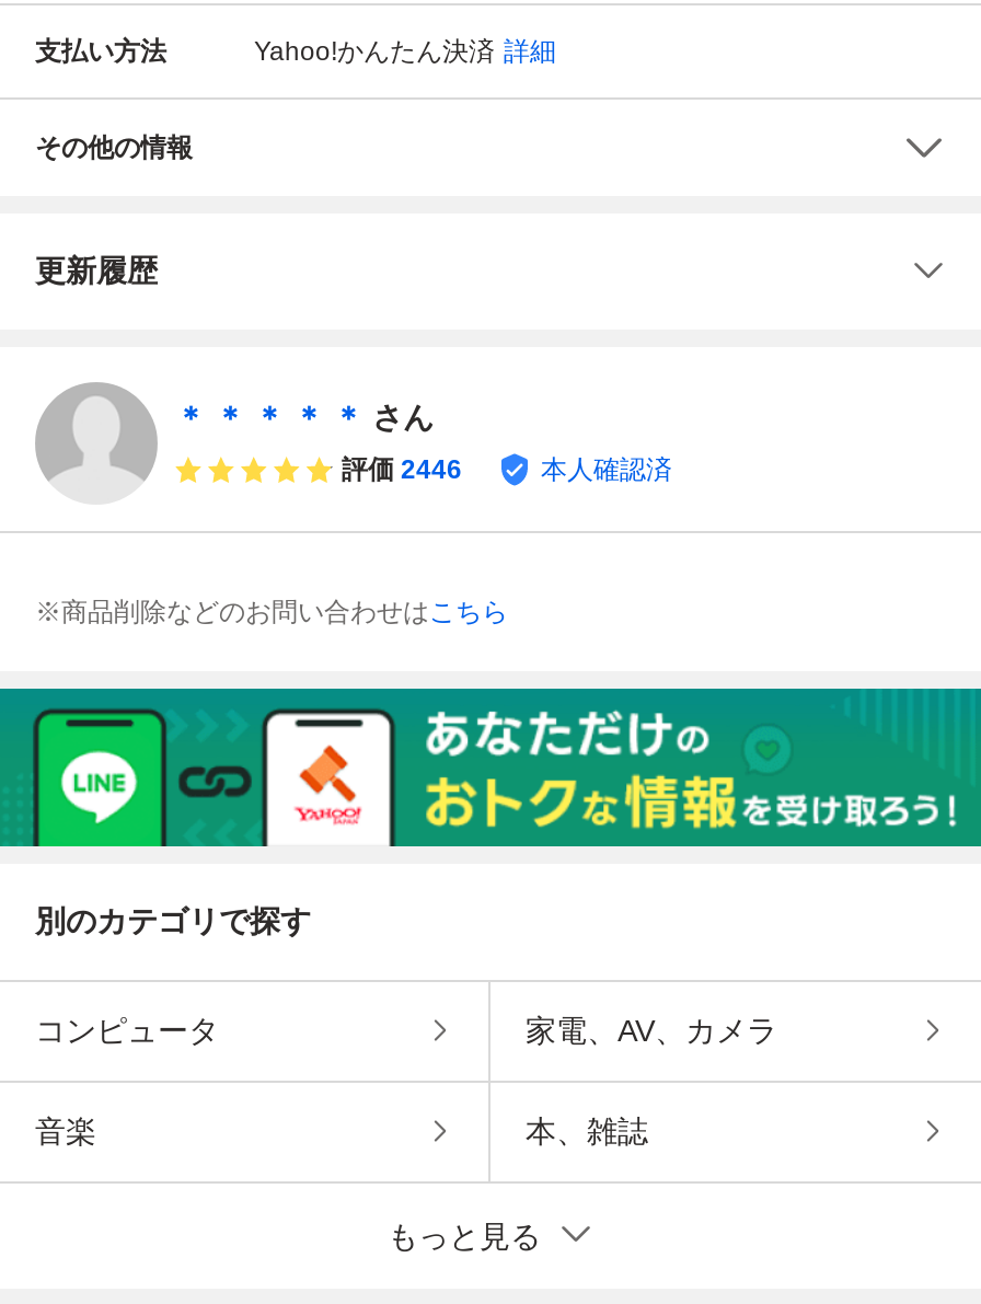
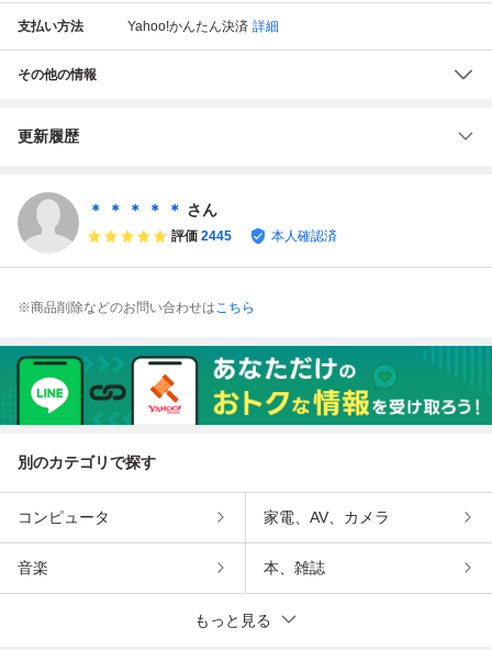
- 評価 2446
+ 評価 2445
